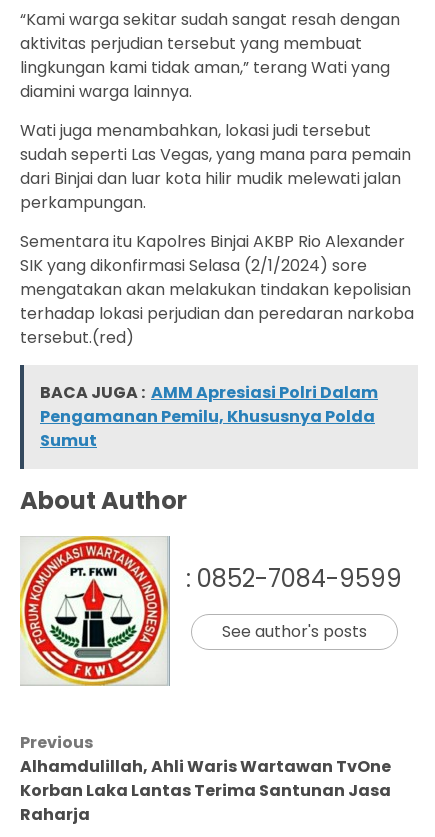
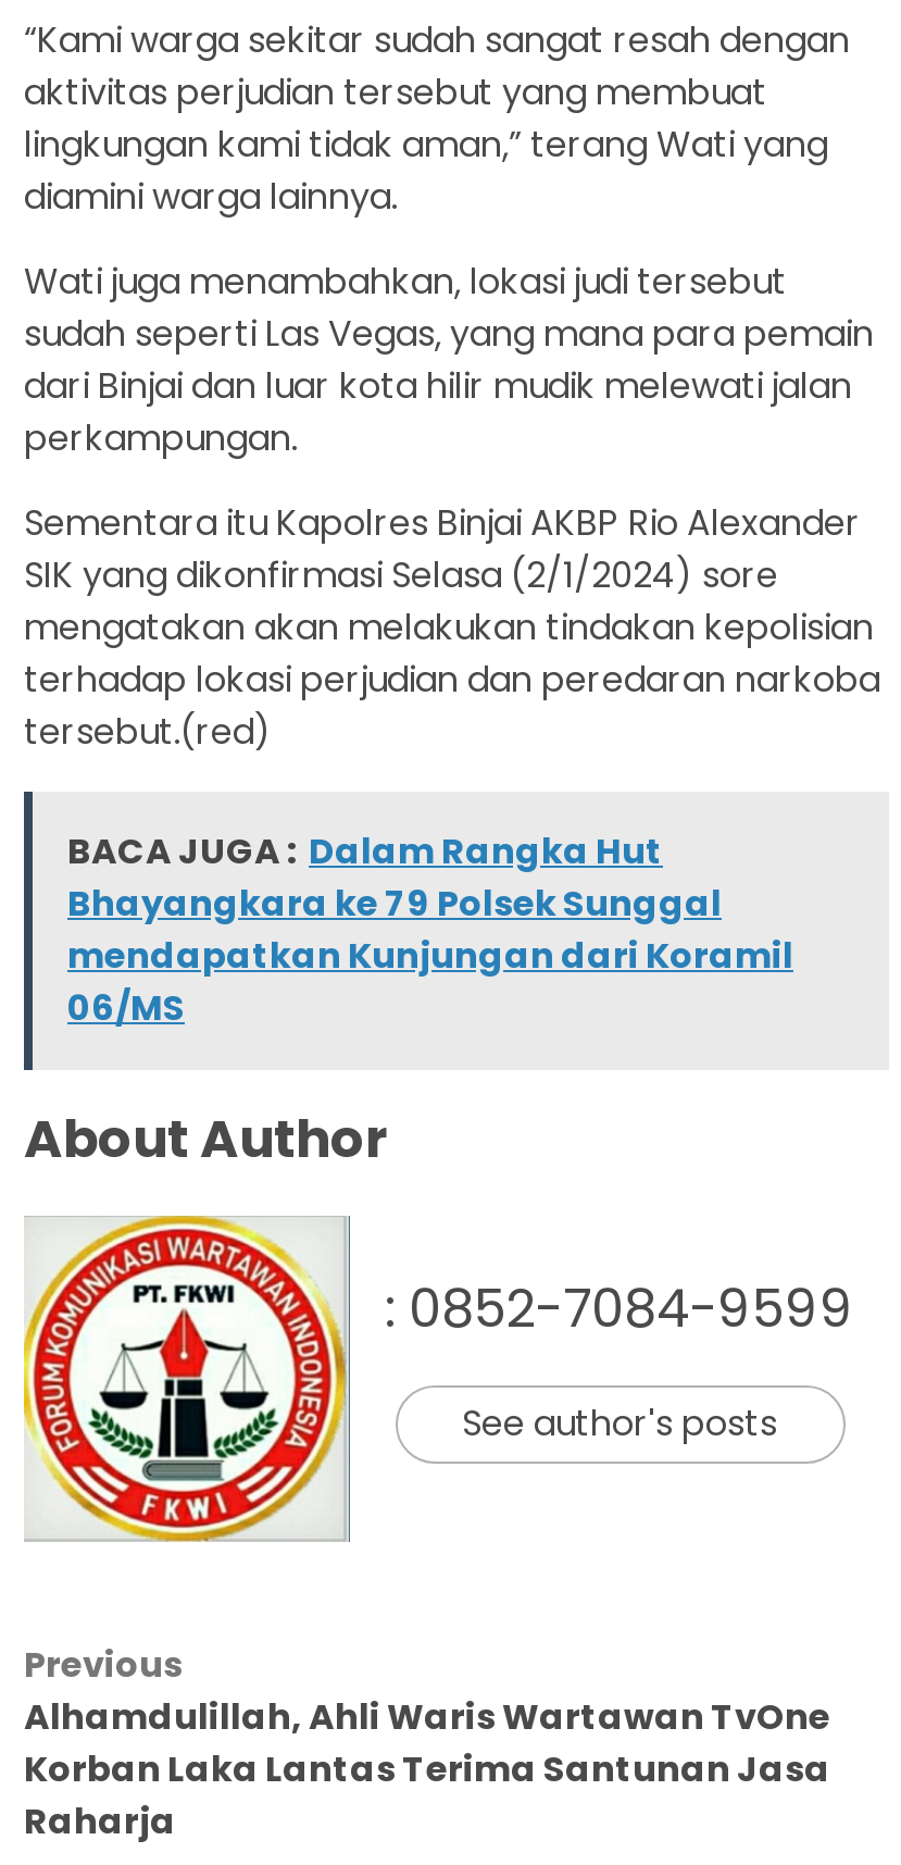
- BACA JUGA : AMM Apresiasi Polri Dalam
- Pengamanan Pemilu, Khususnya Polda
- Sumut
+ BACA JUGA : Dalam Rangka Hut
+ Bhayangkara ke 79 Polsek Sunggal
+ mendapatkan Kunjungan dari Koramil
+ 06/MS
